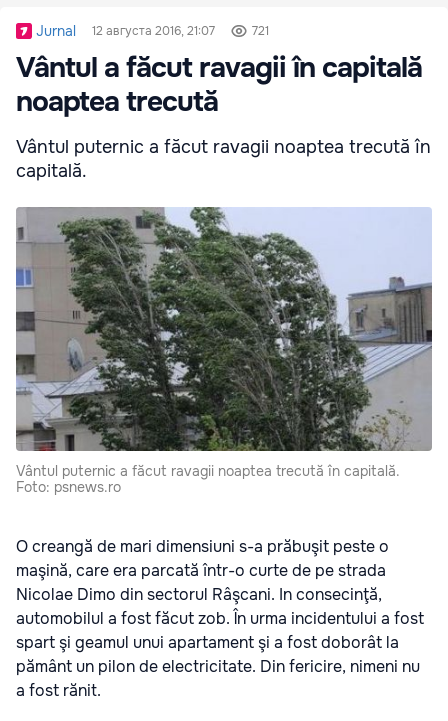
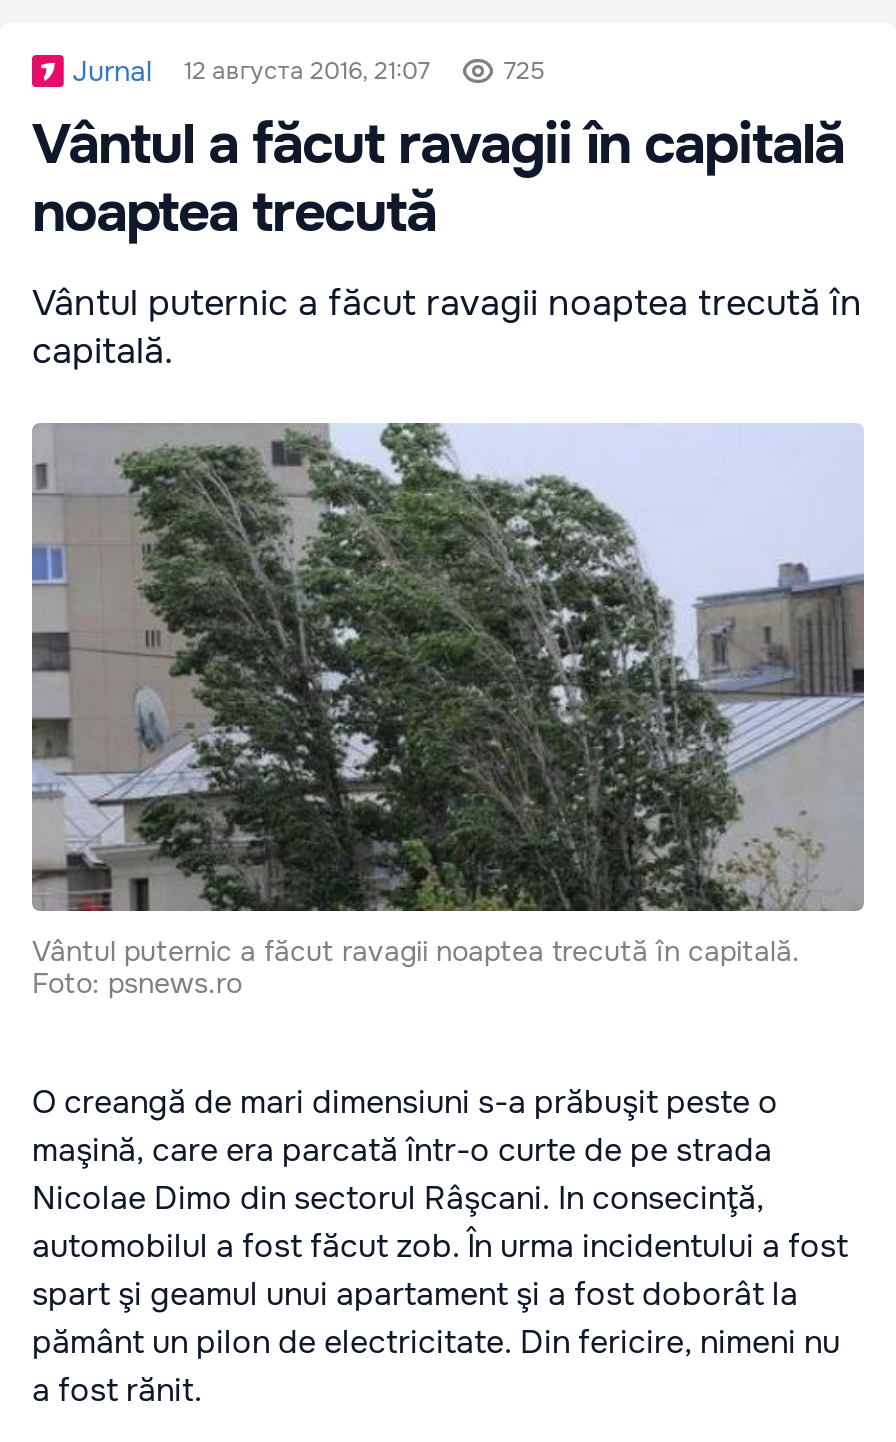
- 721
+ 725
